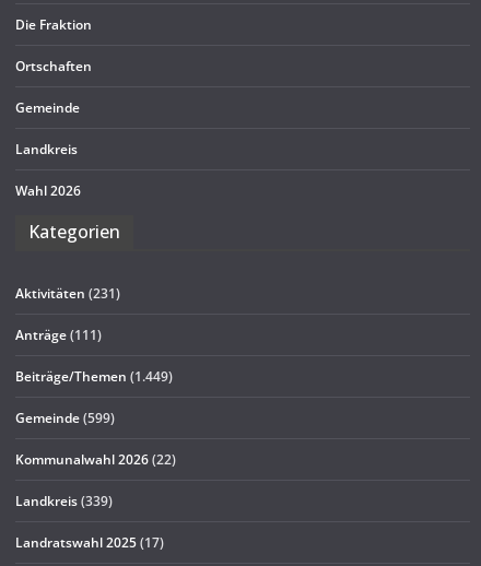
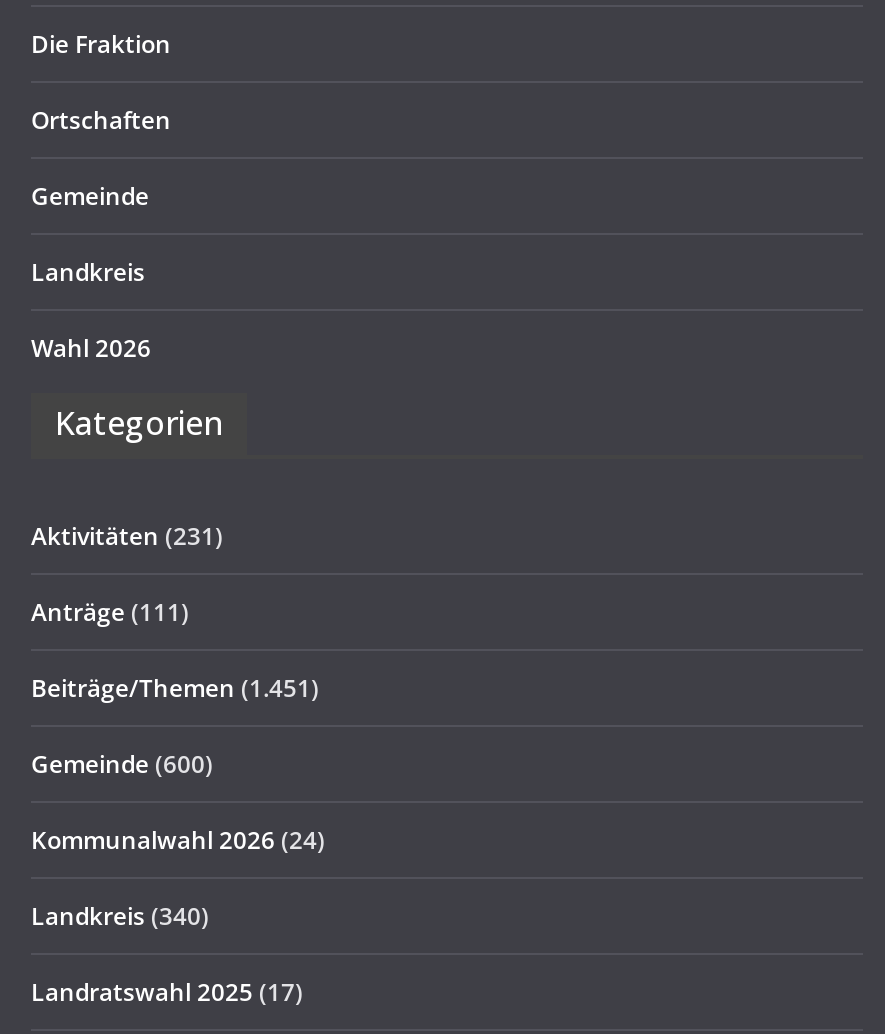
- Beiträge/Themen (1.449)
+ Beiträge/Themen (1.451)

- Gemeinde (599)
+ Gemeinde (600)

- Kommunalwahl 2026 (22)
+ Kommunalwahl 2026 (24)

- Landkreis (339)
+ Landkreis (340)
